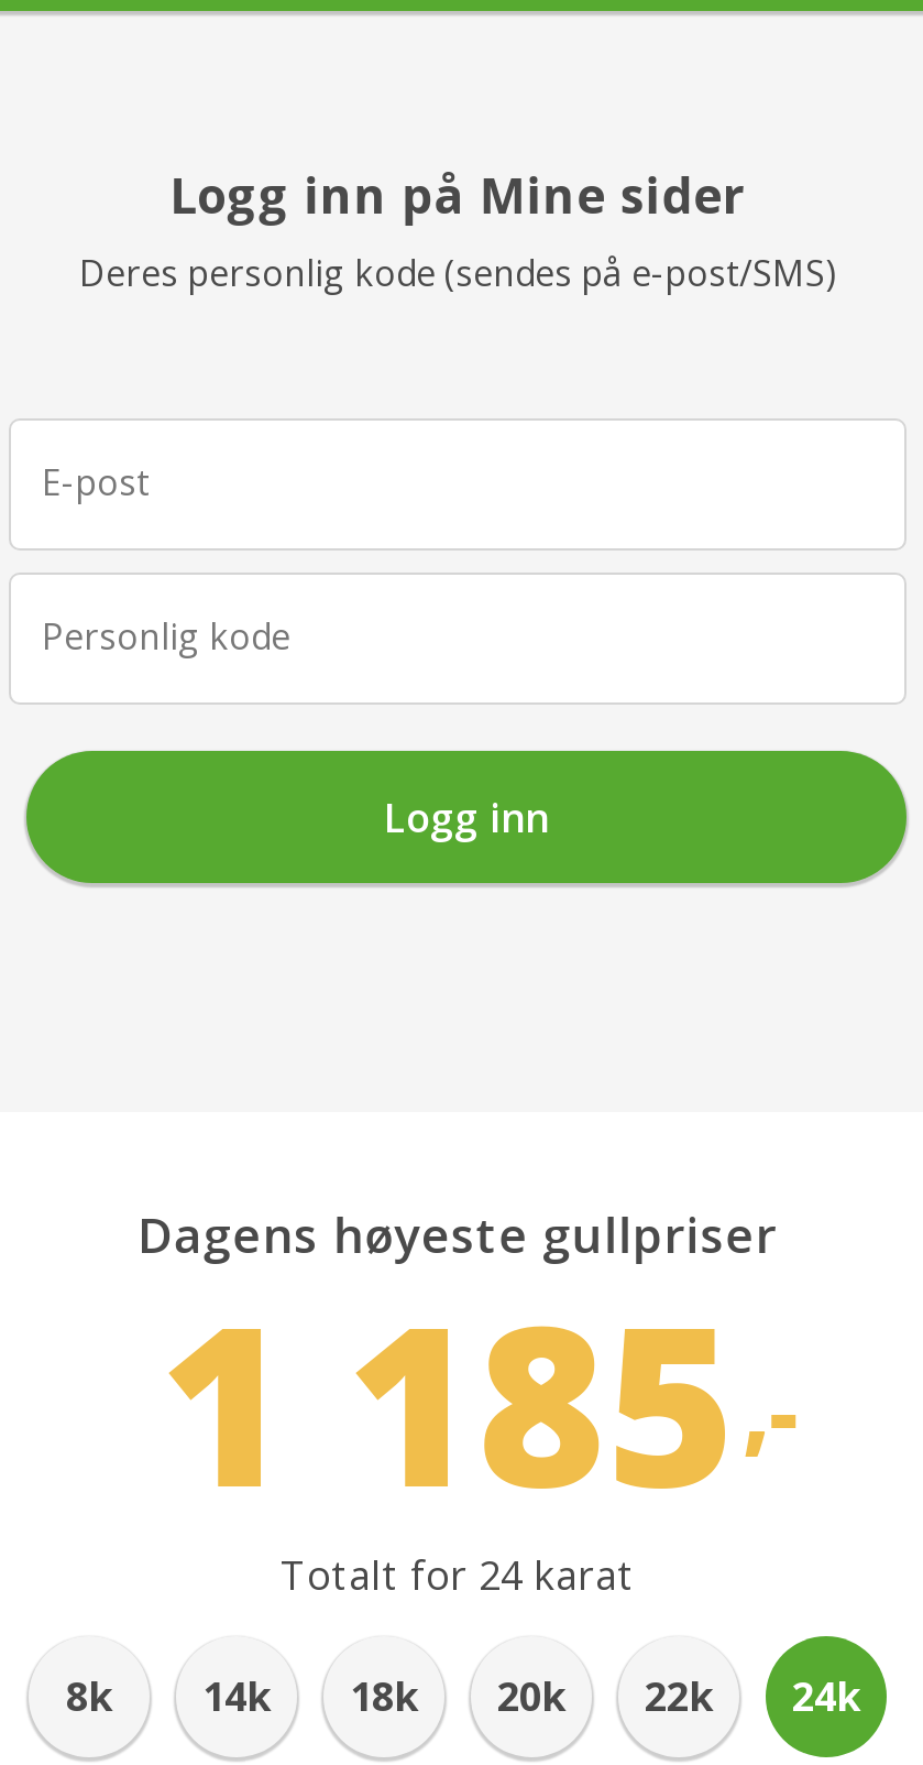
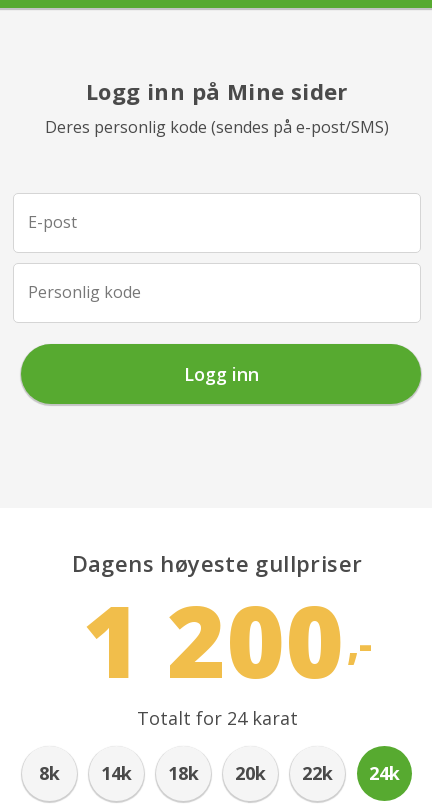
- 1 185 ,-
+ 1 200 ,-
